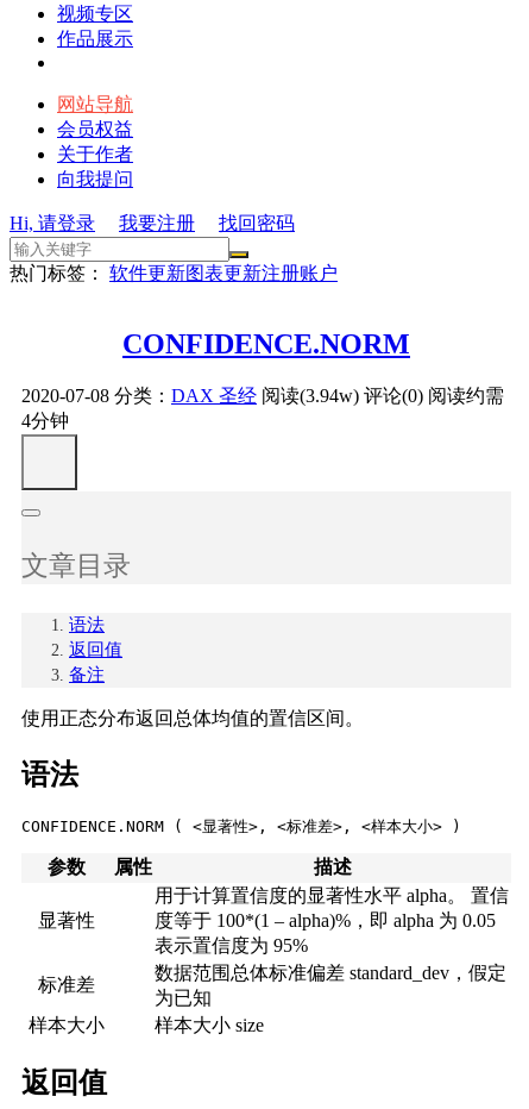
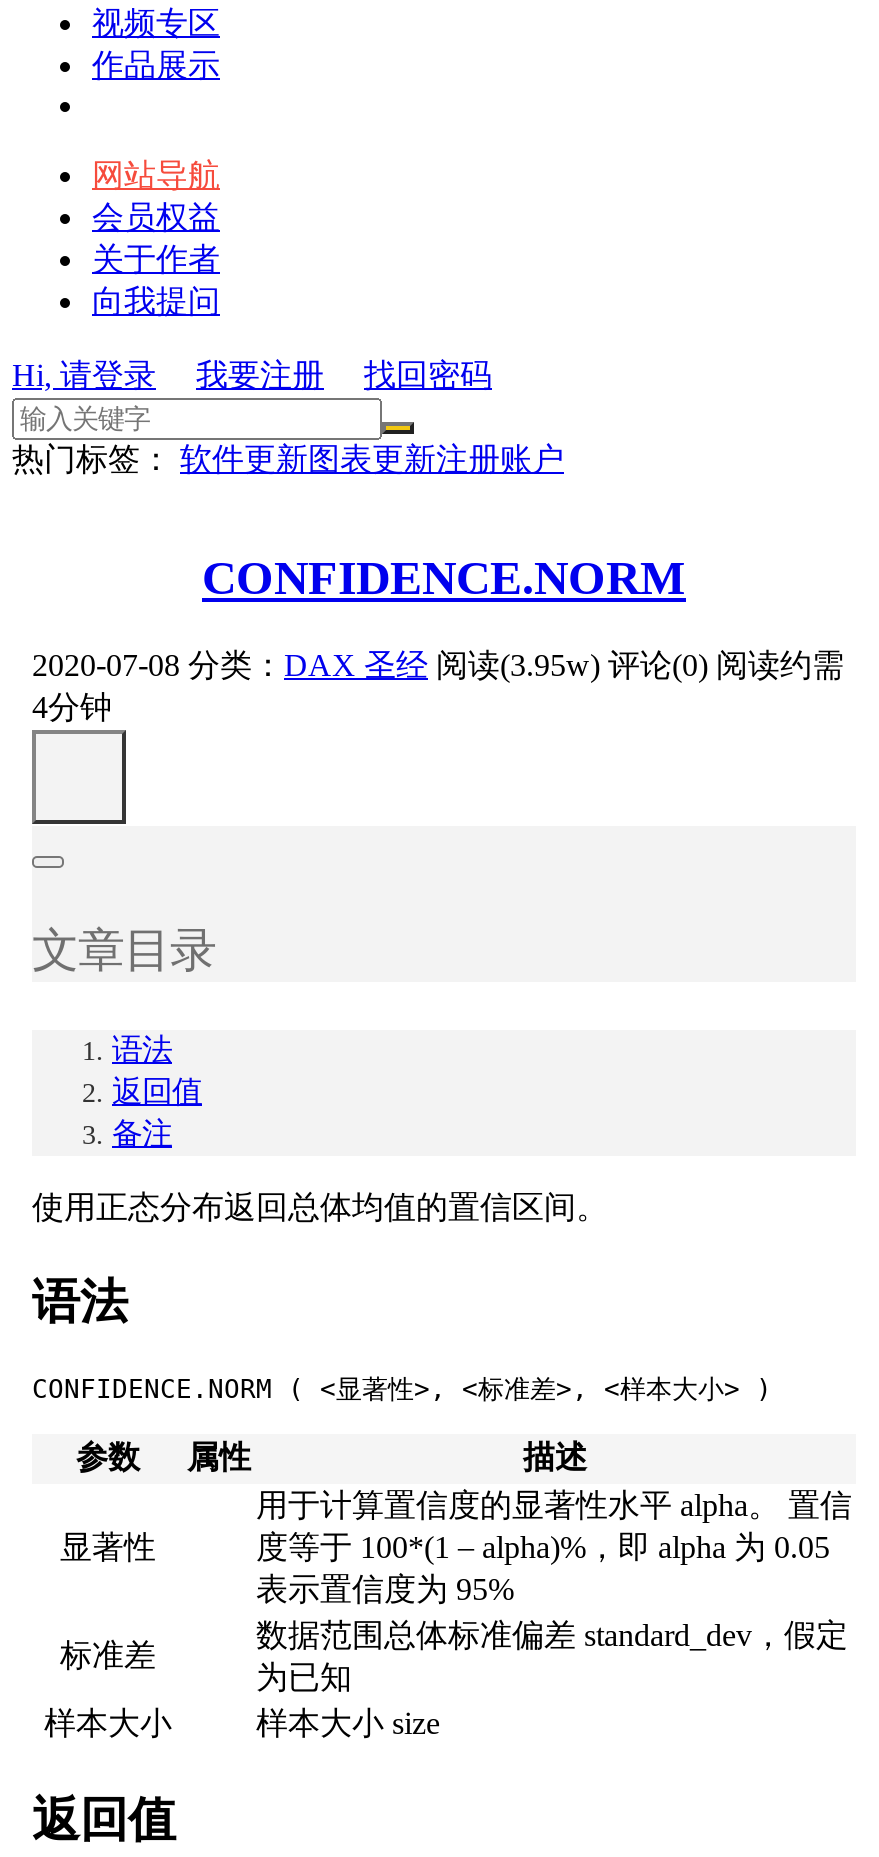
- 2020-07-08 分类：DAX 圣经 阅读(3.94w) 评论(0)阅读约需
+ 2020-07-08 分类：DAX 圣经 阅读(3.95w) 评论(0)阅读约需
